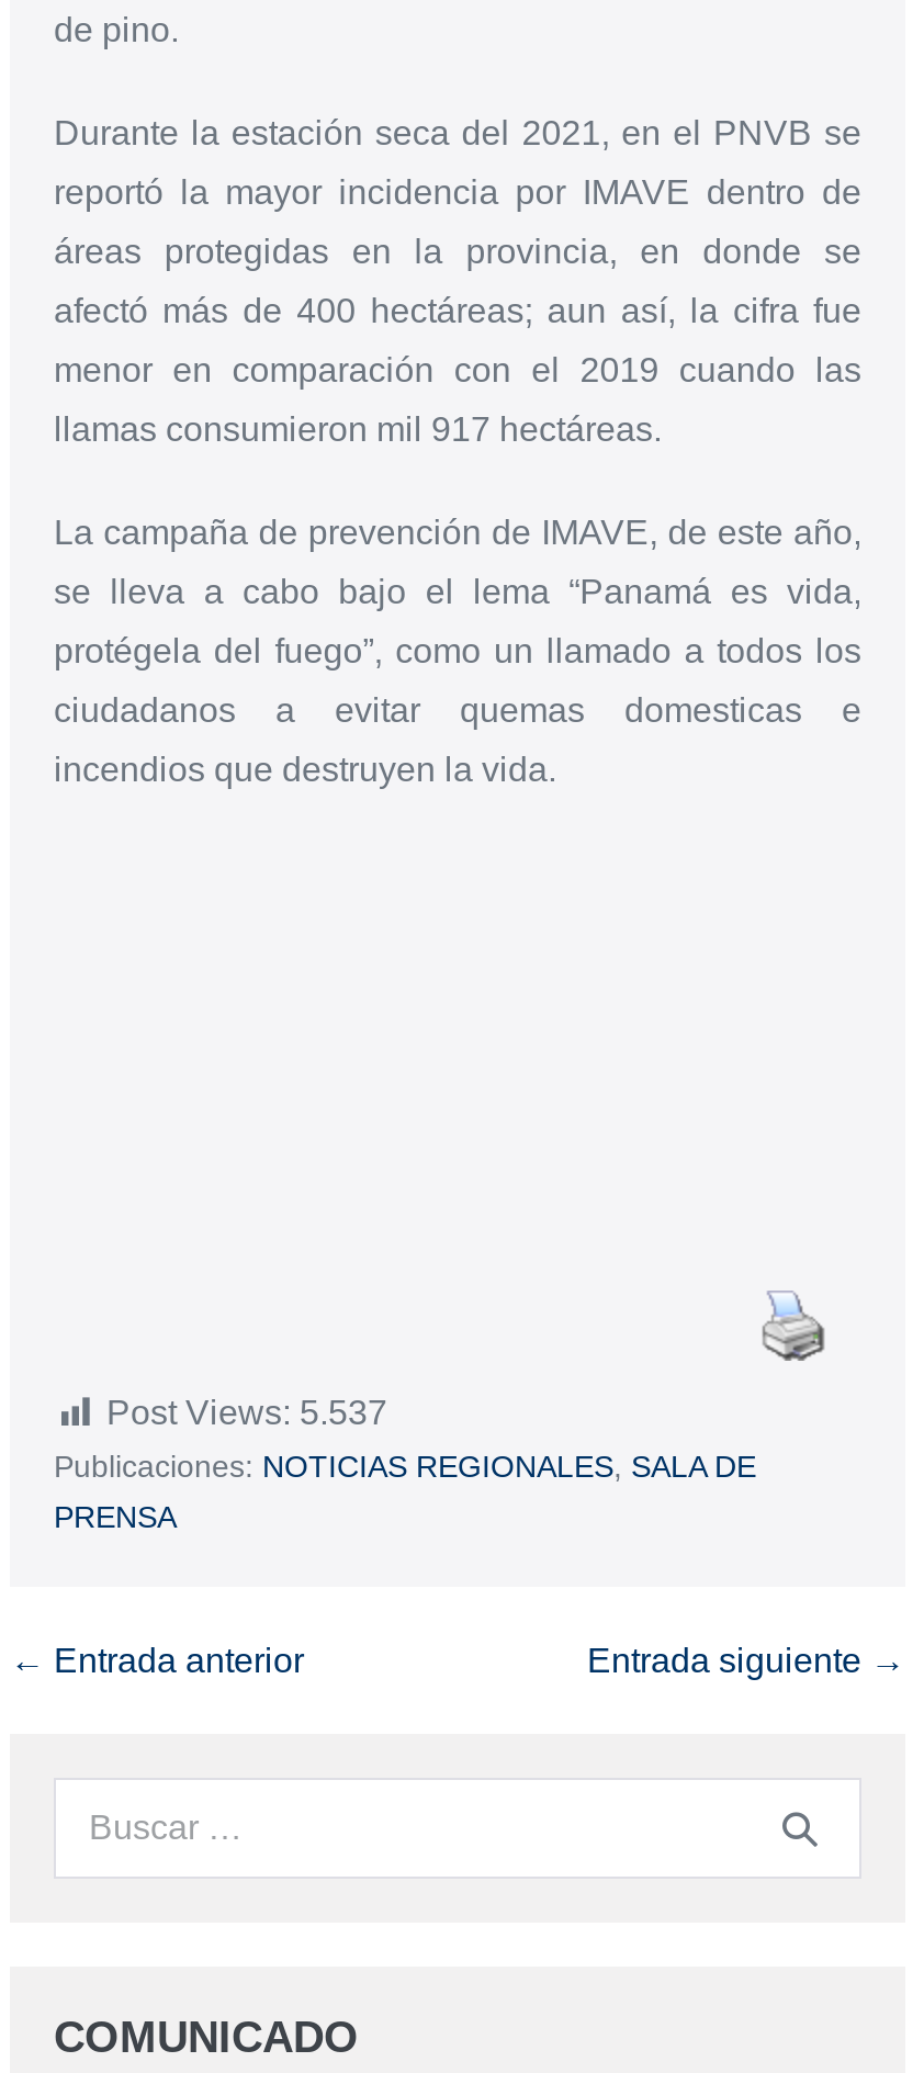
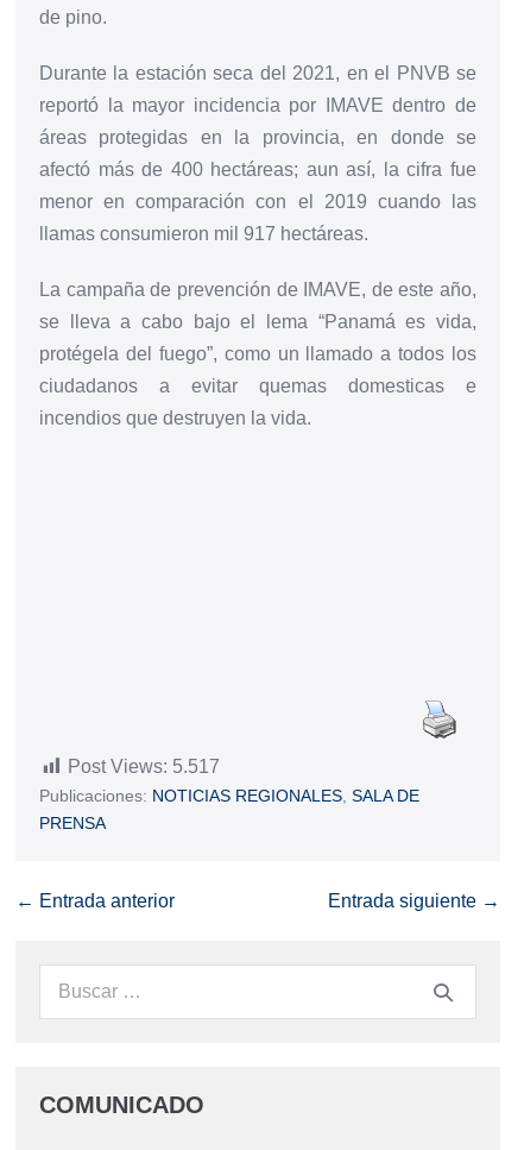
- Post Views: 5.537
+ Post Views: 5.517
